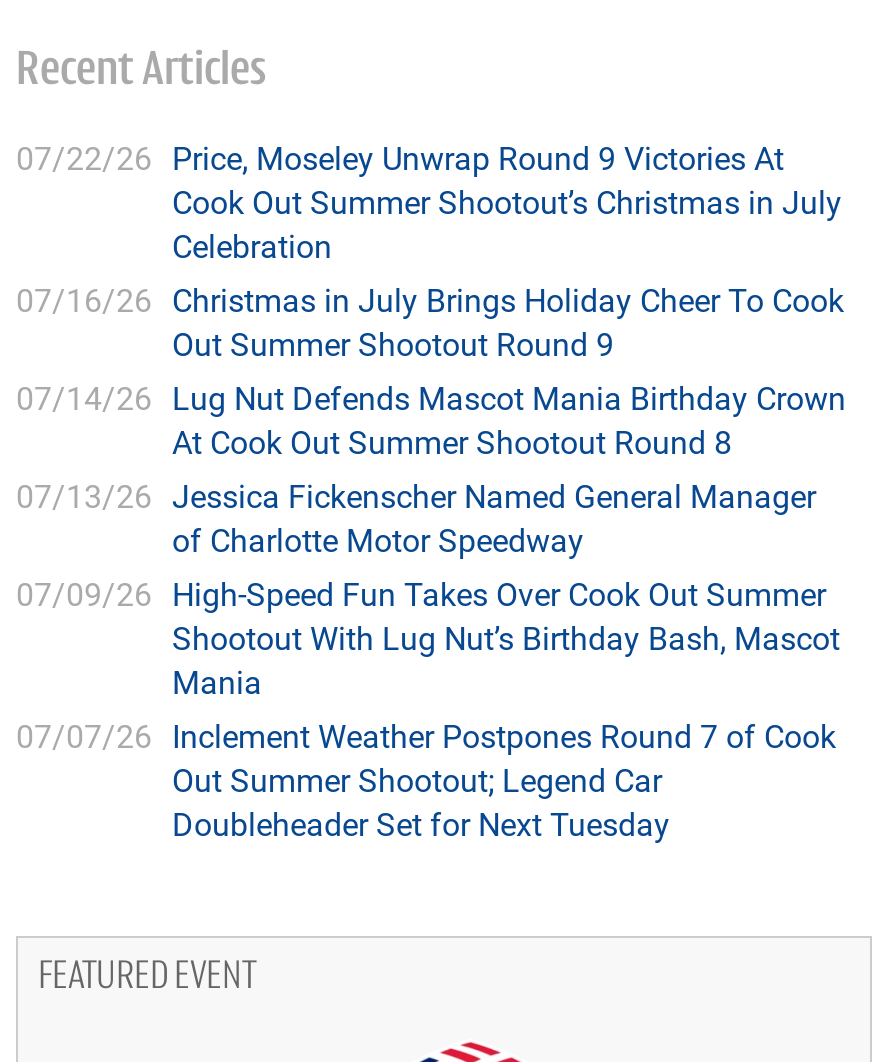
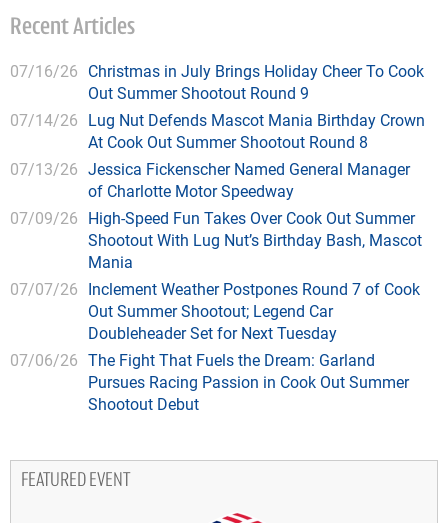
- 07/22/26 Price, Moseley Unwrap Round 9 Victories At
- Cook Out Summer Shootout’s Christmas in July
- Celebration

moved up: 07/16/26 Christmas in July Brings Holiday Cheer To Cook | Out Summer Shootout Round 9 | 07/14/26 Lug Nut Defends Mascot Mania Birthday Crown | ... | Out Summer Shootout; Legend Car | Doubleheader Set for Next Tuesday

+ 07/06/26 The Fight That Fuels the Dream: Garland
+ Pursues Racing Passion in Cook Out Summer
+ Shootout Debut
